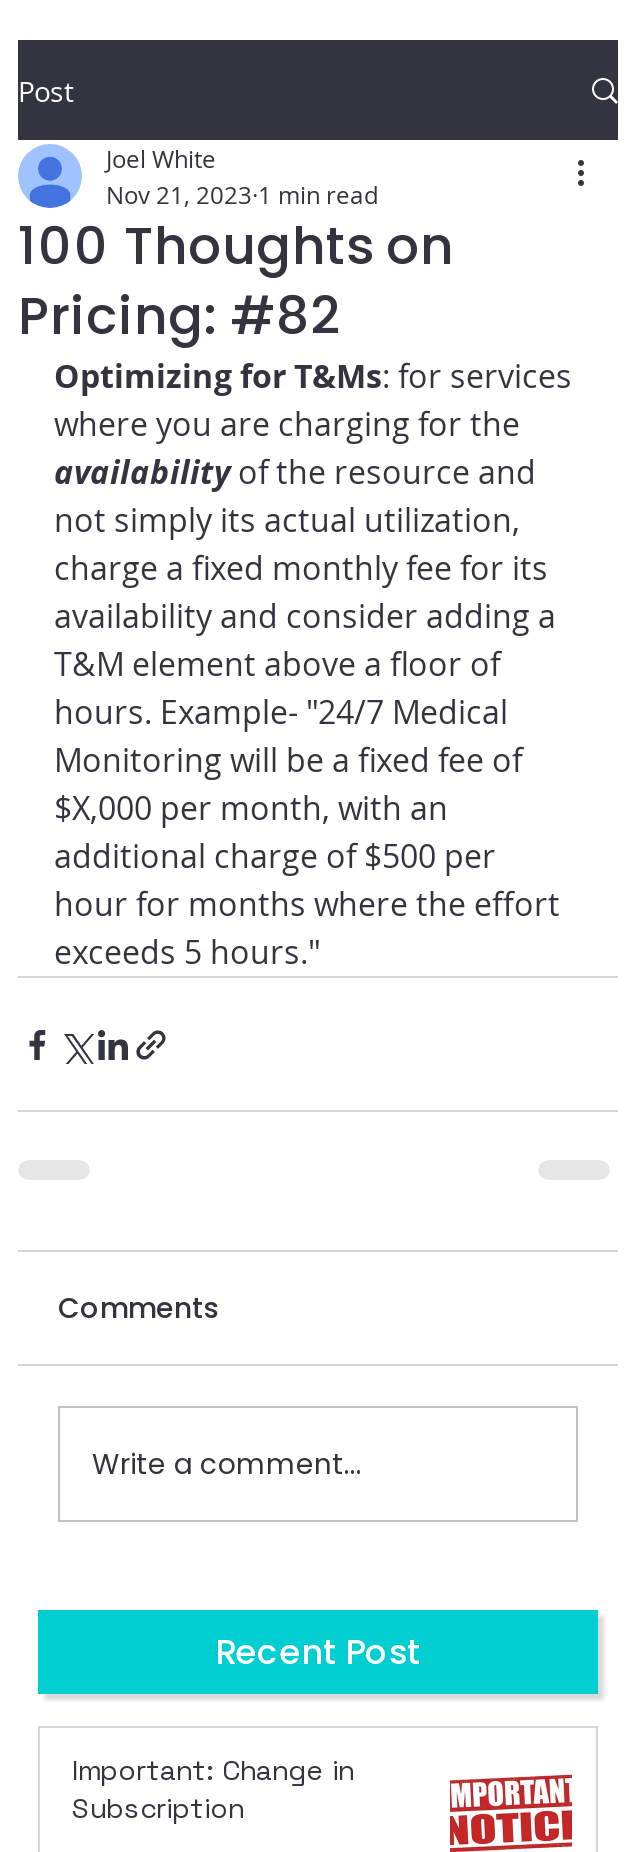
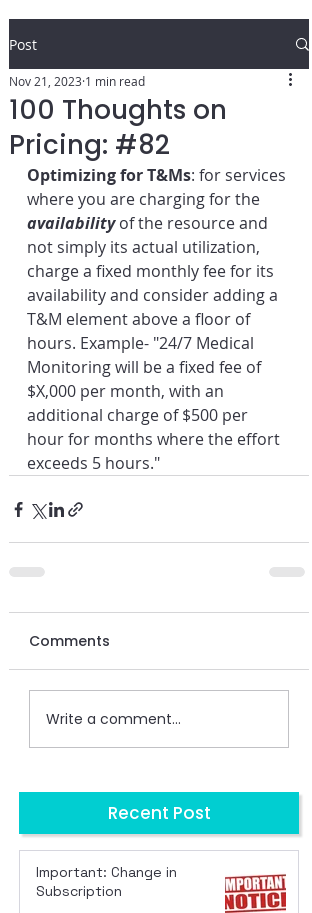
- Joel White
